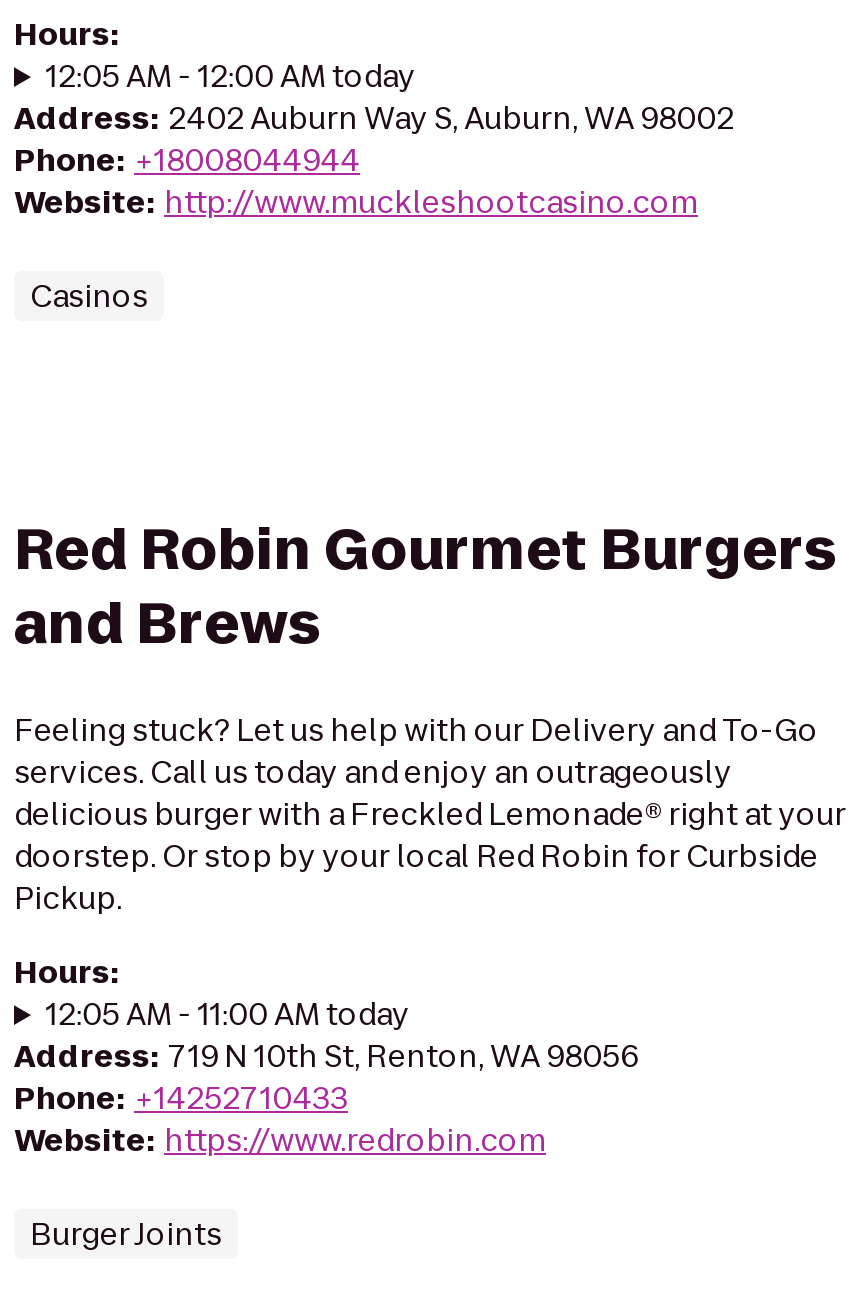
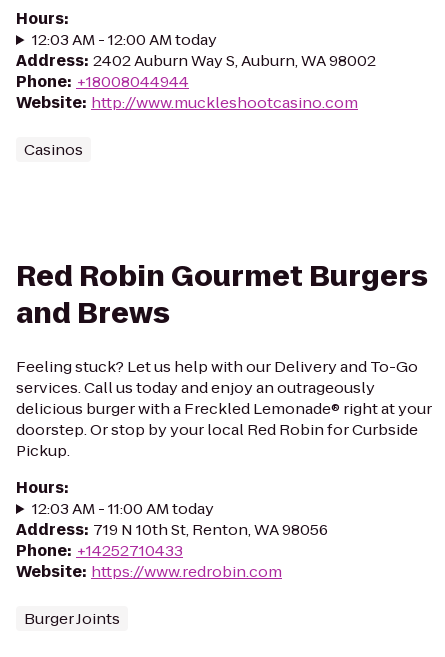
- 12:05 AM - 12:00 AM today
+ 12:03 AM - 12:00 AM today

- 12:05 AM - 11:00 AM today
+ 12:03 AM - 11:00 AM today
